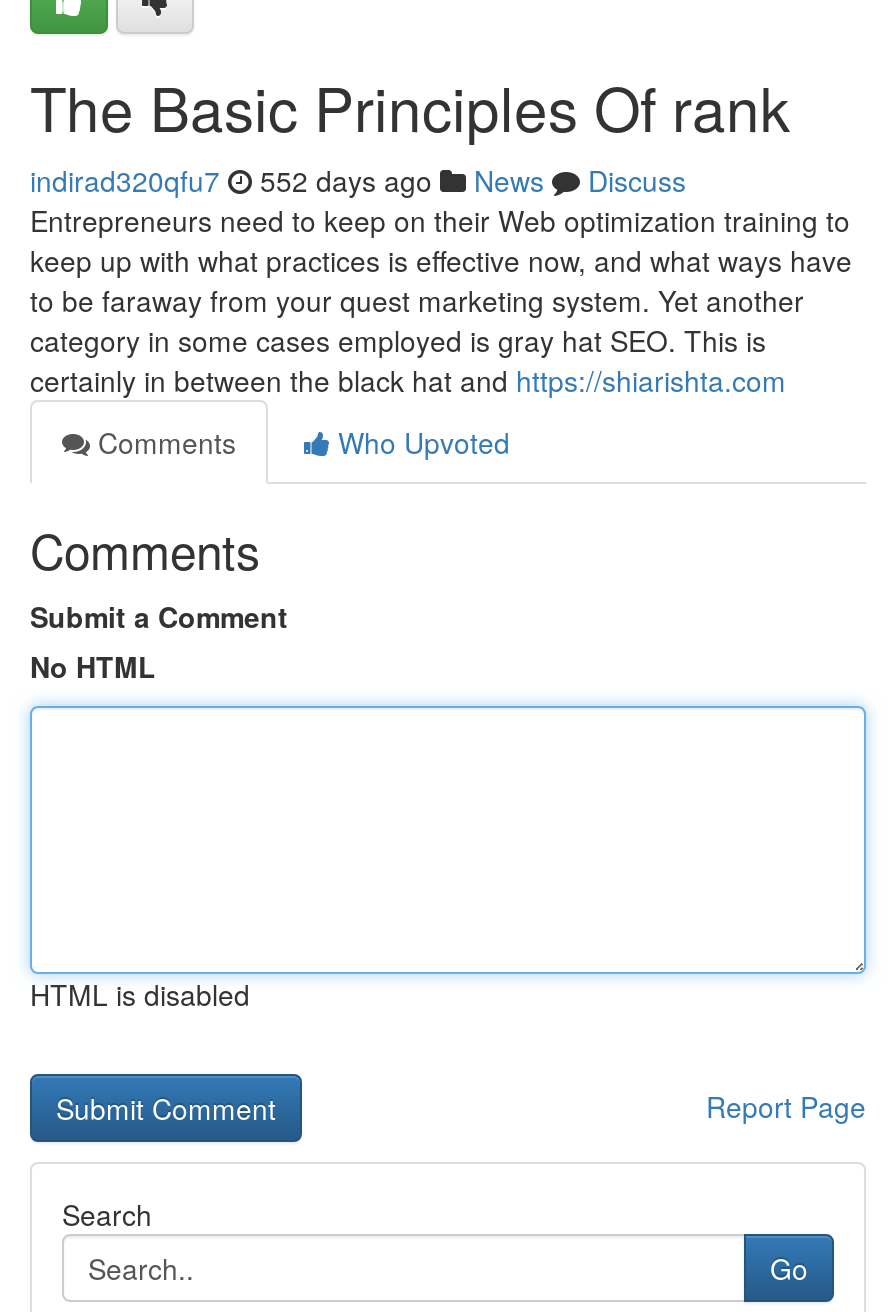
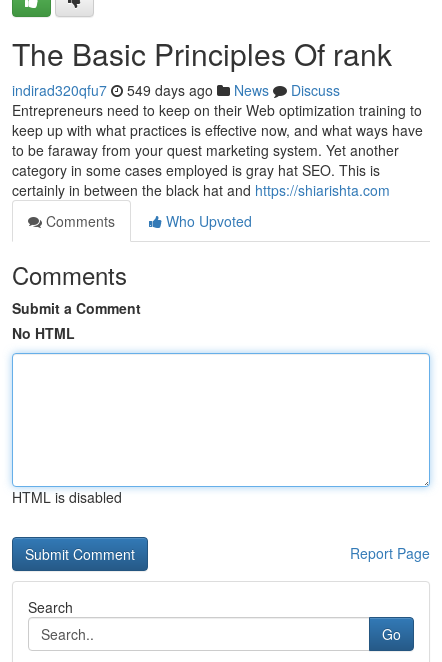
- indirad320qfu7 552 days ago News Discuss
+ indirad320qfu7 549 days ago News Discuss
